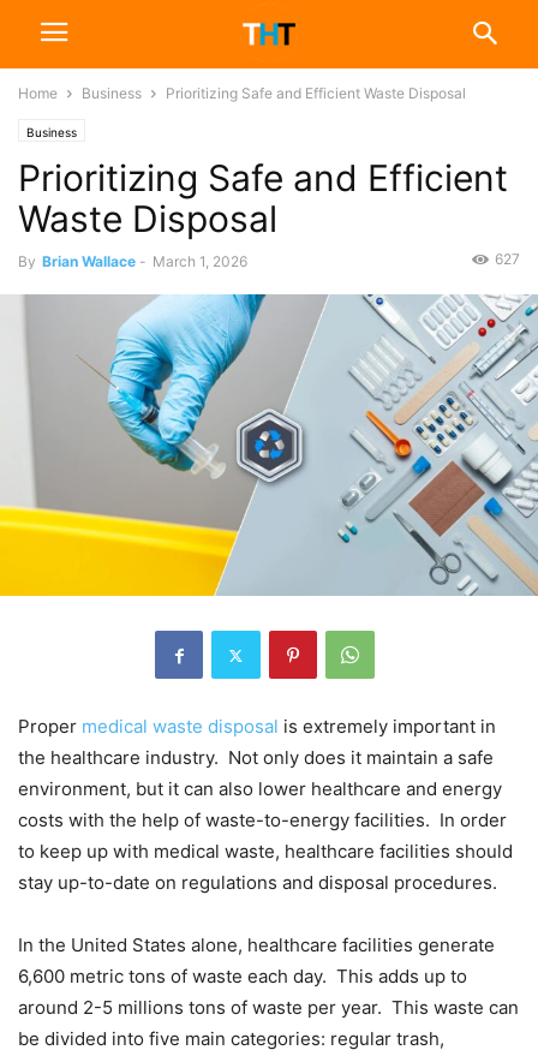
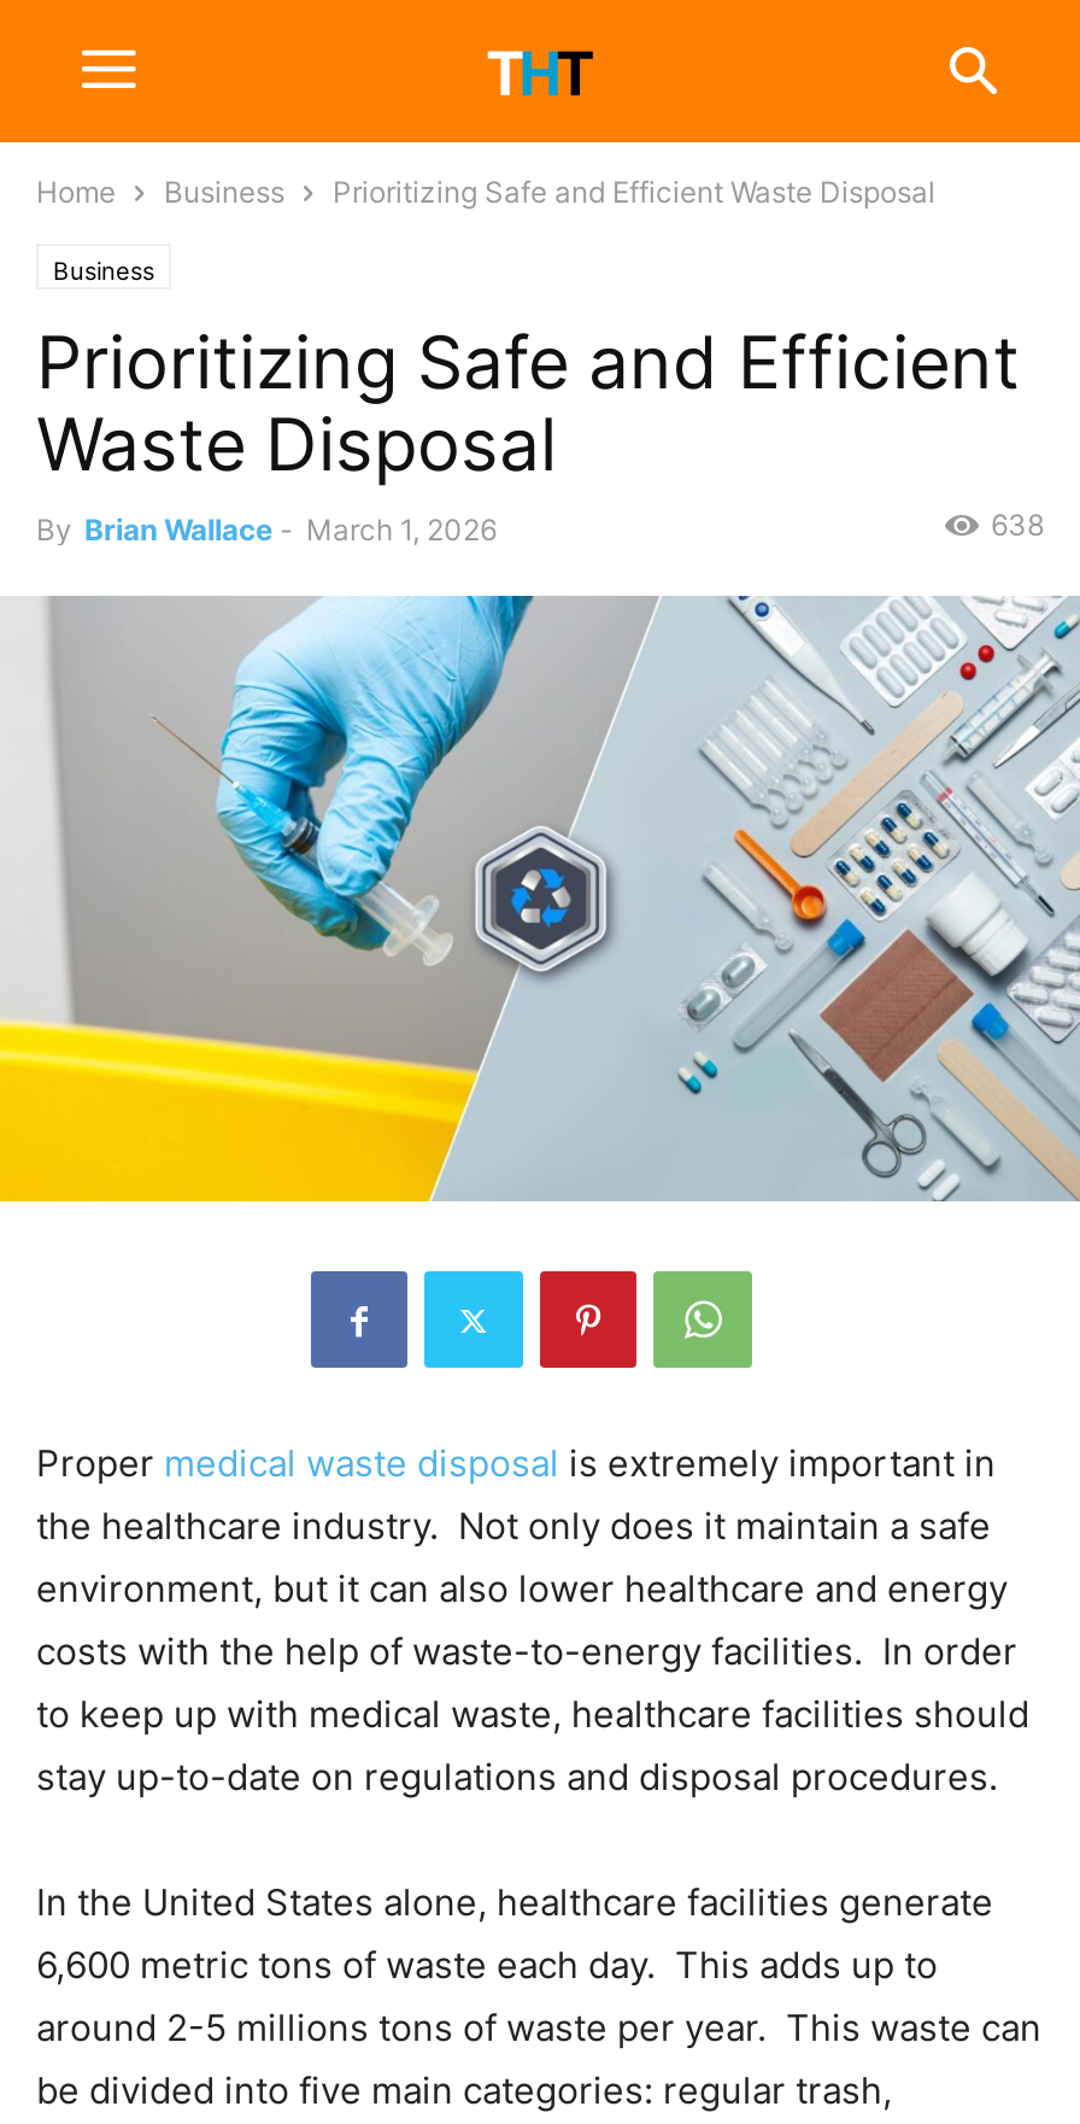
- 627
+ 638
